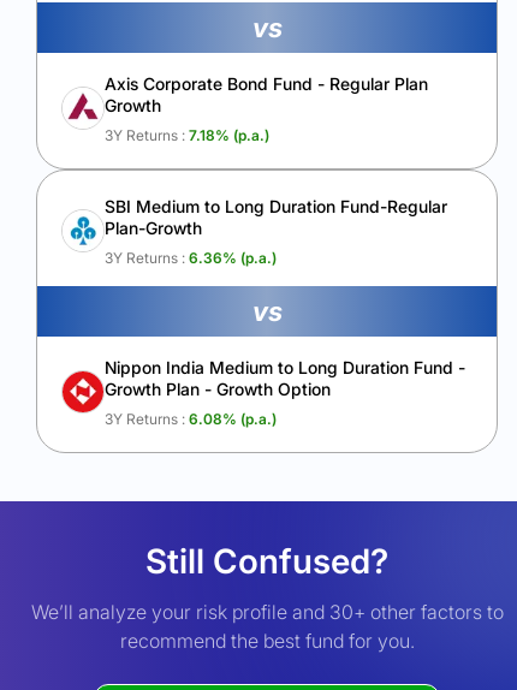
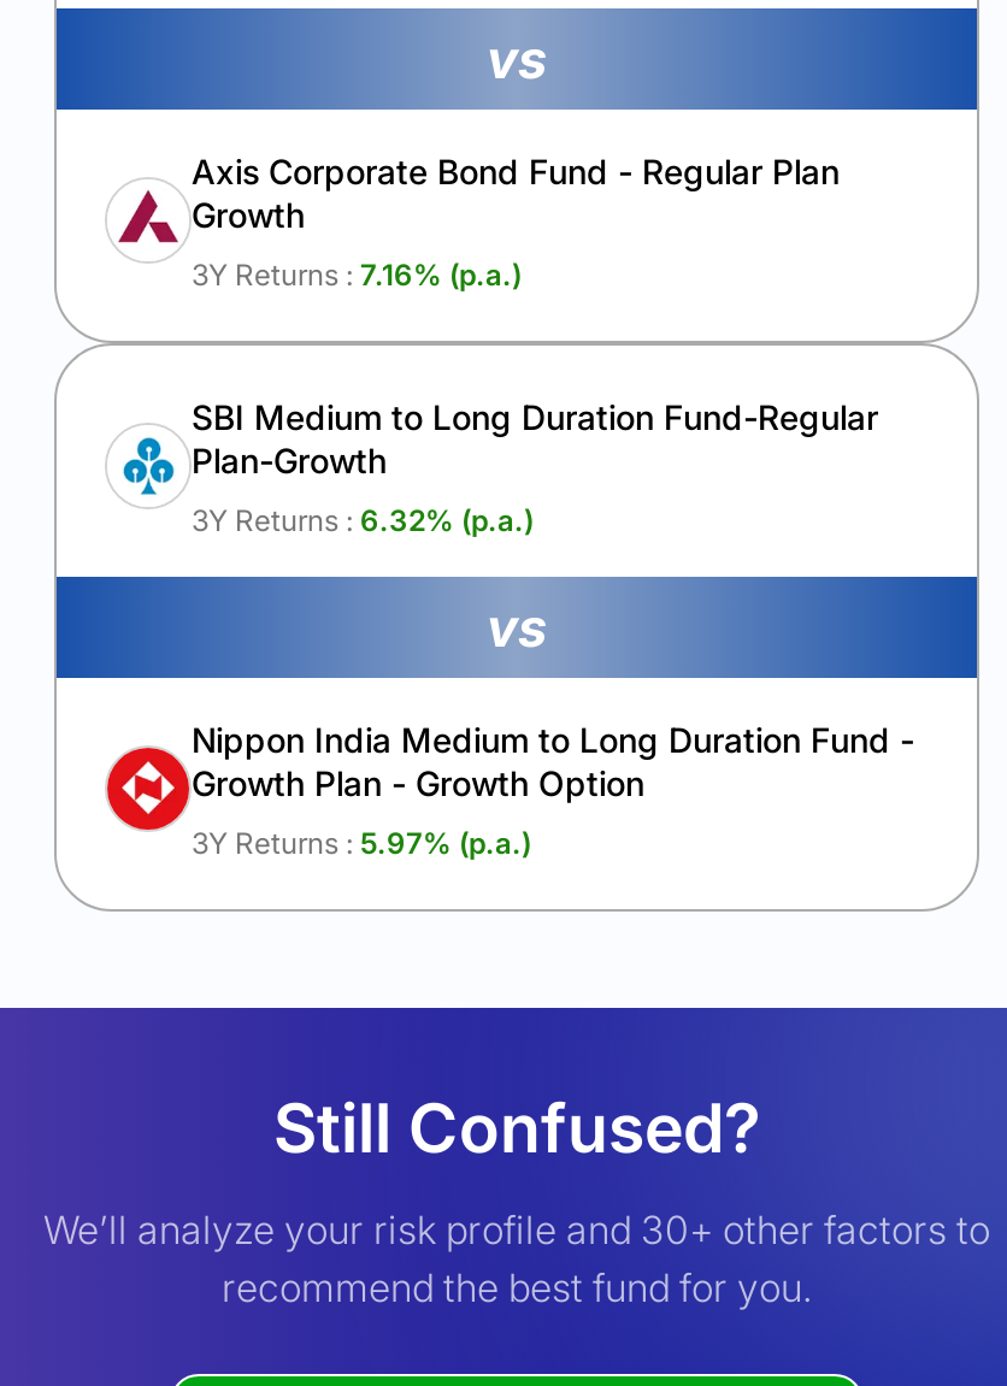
- 3Y Returns : 7.18% (p.a.)
+ 3Y Returns : 7.16% (p.a.)

- 3Y Returns : 6.36% (p.a.)
+ 3Y Returns : 6.32% (p.a.)

- 3Y Returns : 6.08% (p.a.)
+ 3Y Returns : 5.97% (p.a.)
